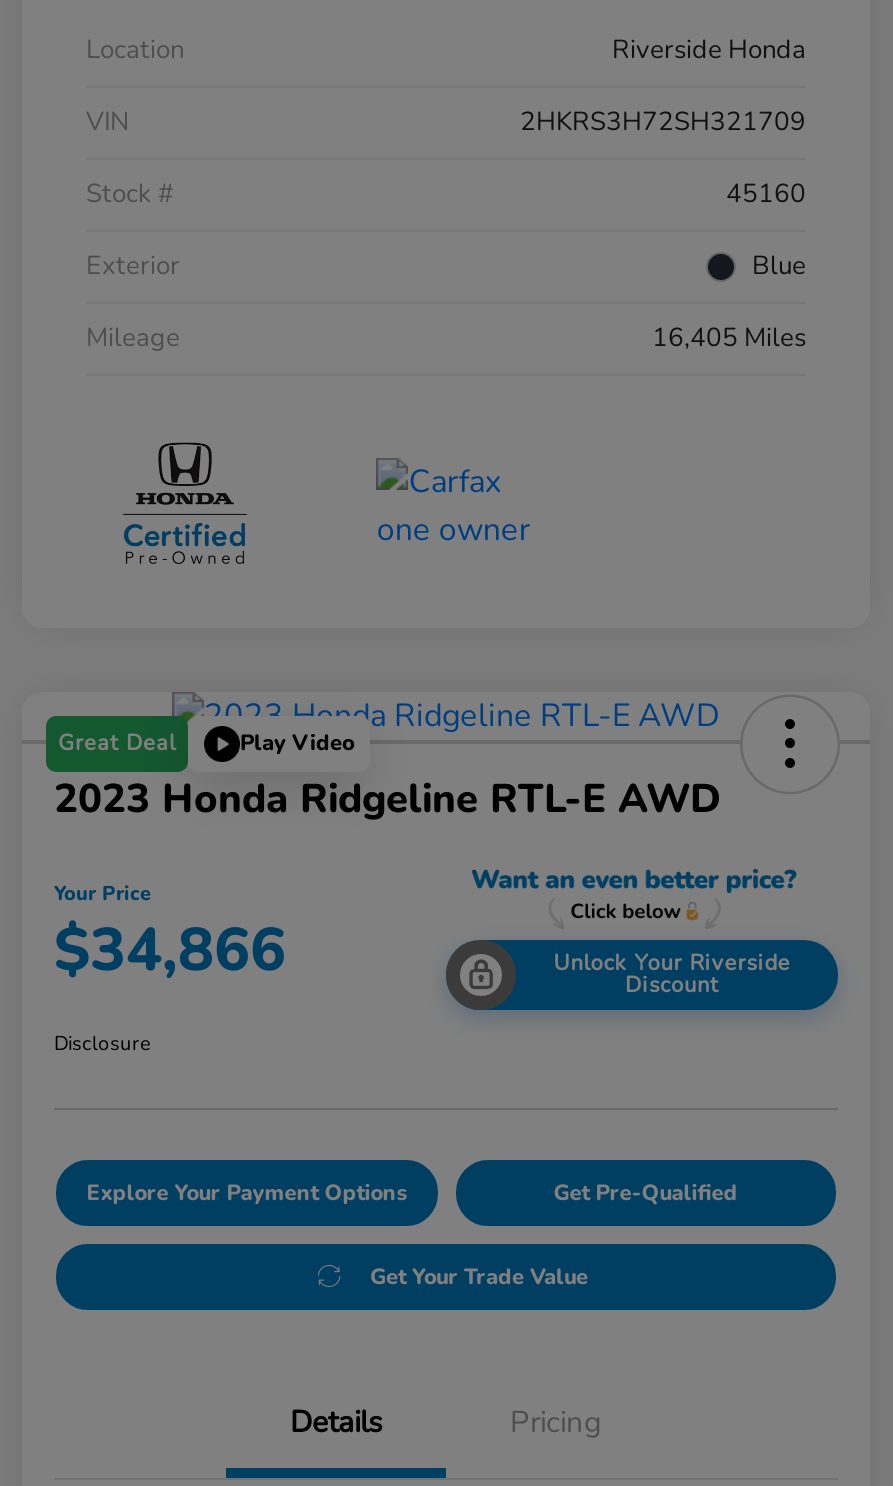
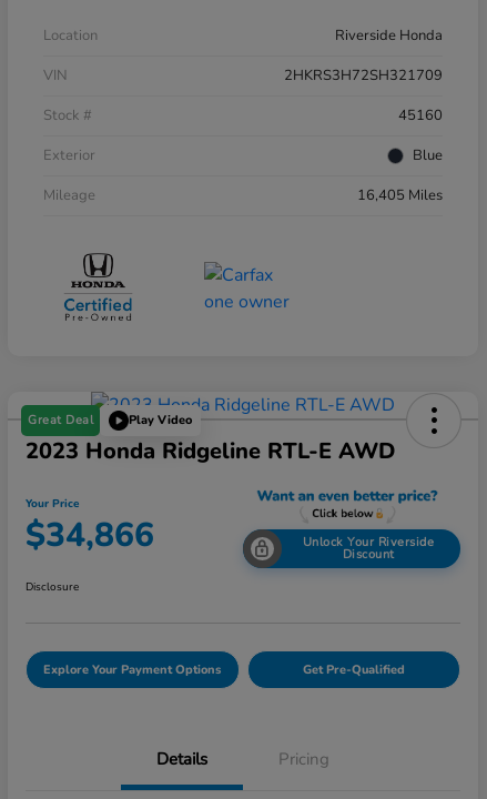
- Get Your Trade Value
